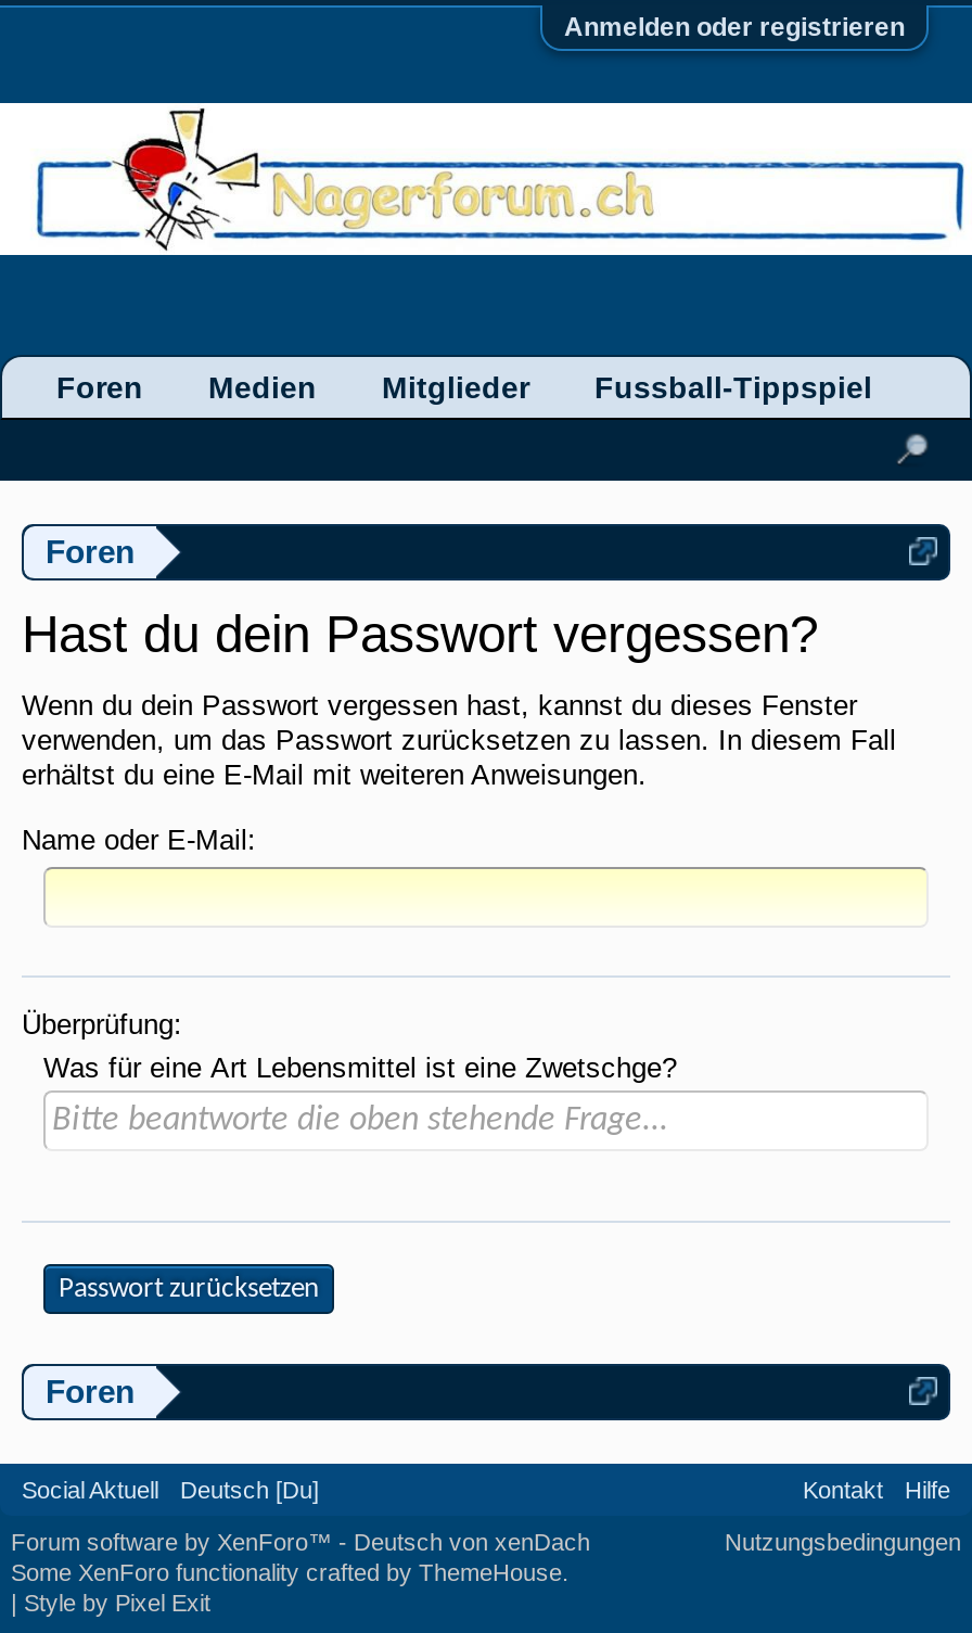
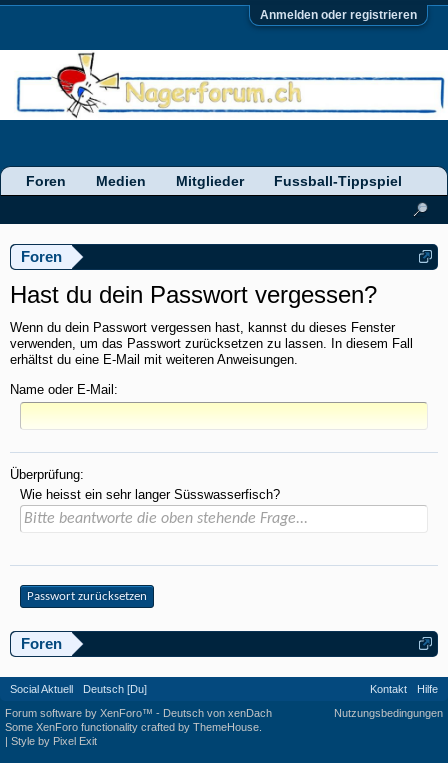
- Was für eine Art Lebensmittel ist eine Zwetschge?
+ Wie heisst ein sehr langer Süsswasserfisch?
